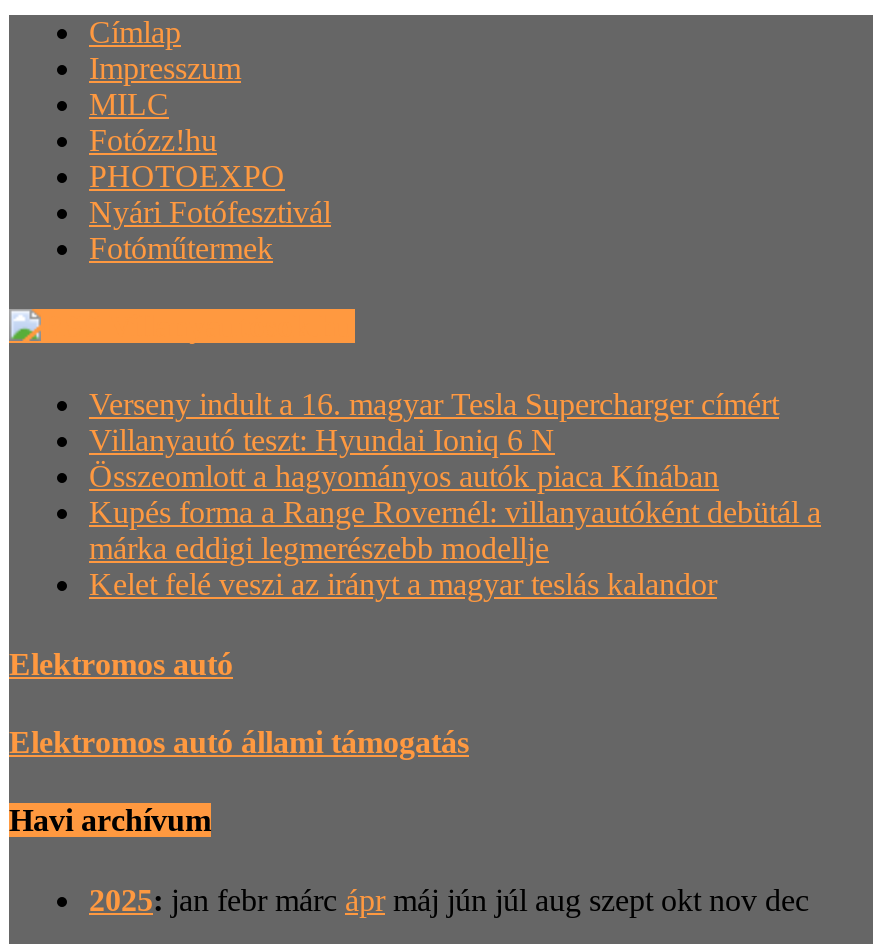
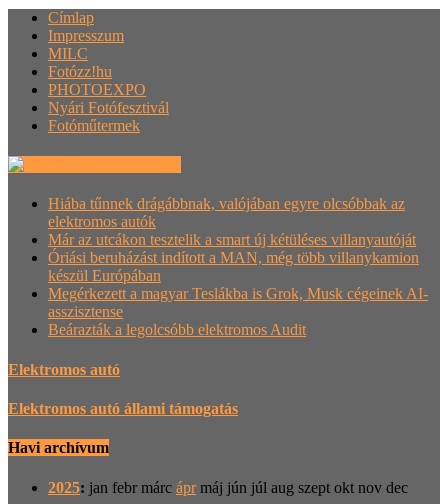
- Verseny indult a 16. magyar Tesla Supercharger címért
- Villanyautó teszt: Hyundai Ioniq 6 N
- Összeomlott a hagyományos autók piaca Kínában
- Kupés forma a Range Rovernél: villanyautóként debütál a
- márka eddigi legmerészebb modellje
- Kelet felé veszi az irányt a magyar teslás kalandor
+ Hiába tűnnek drágábbnak, valójában egyre olcsóbbak az
+ elektromos autók
+ Már az utcákon tesztelik a smart új kétüléses villanyautóját
+ Óriási beruházást indított a MAN, még több villanykamion
+ készül Európában
+ Megérkezett a magyar Teslákba is Grok, Musk cégeinek AI-
+ asszisztense
+ Beárazták a legolcsóbb elektromos Audit
